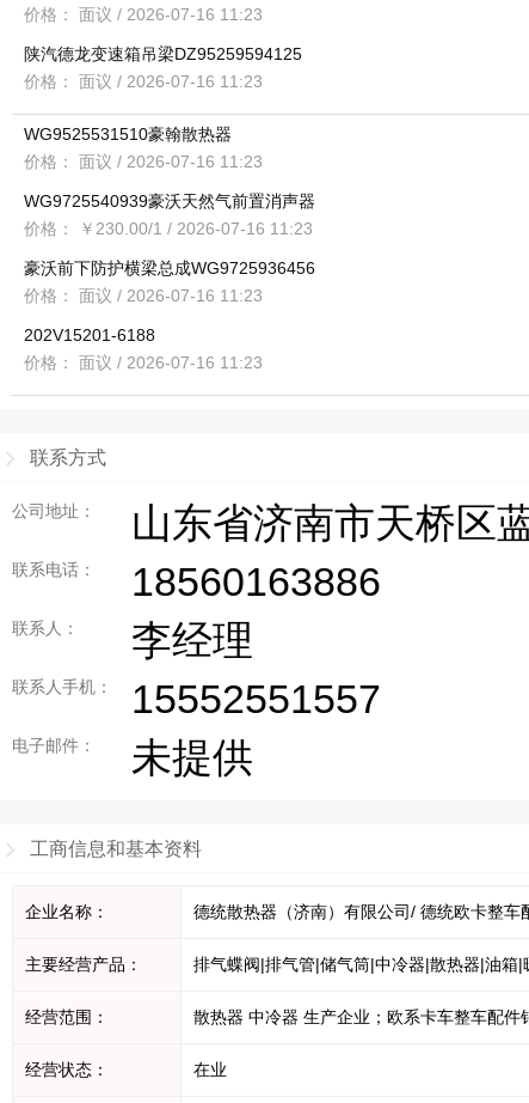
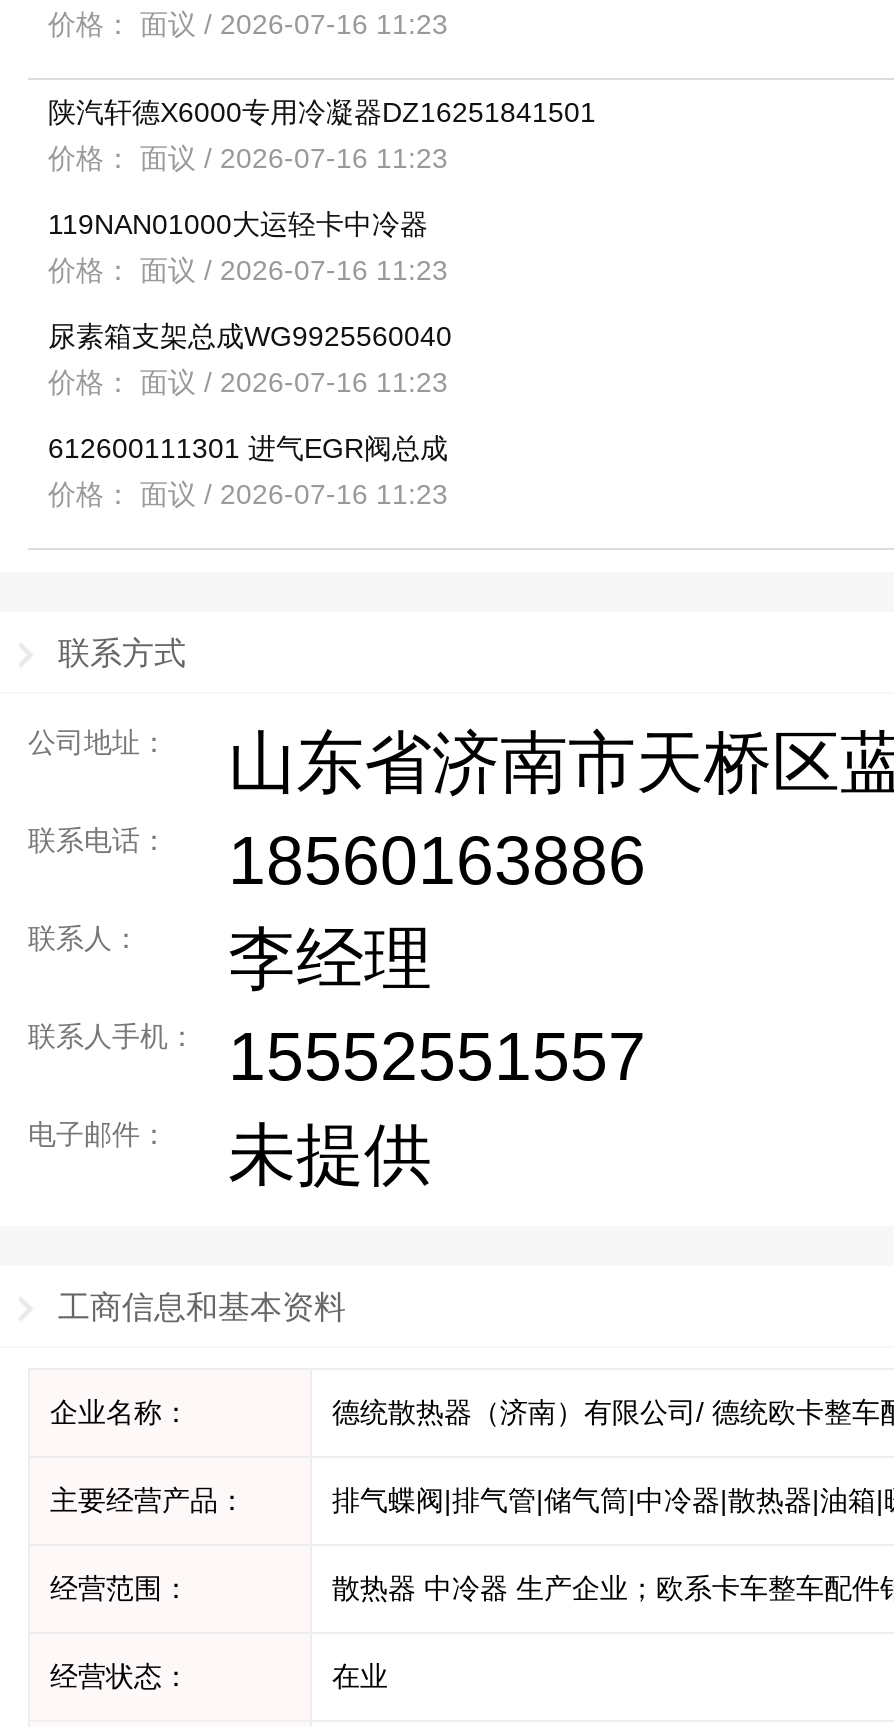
- 陕汽德龙变速箱吊梁DZ95259594125
+ 陕汽轩德X6000专用冷凝器DZ16251841501

- WG9525531510豪翰散热器
+ 119NAN01000大运轻卡中冷器

- WG9725540939豪沃天然气前置消声器
- 价格： ￥230.00/1 / 2026-07-16 11:23
- 豪沃前下防护横梁总成WG9725936456
+ 尿素箱支架总成WG9925560040

- 202V15201-6188
+ 612600111301 进气EGR阀总成
